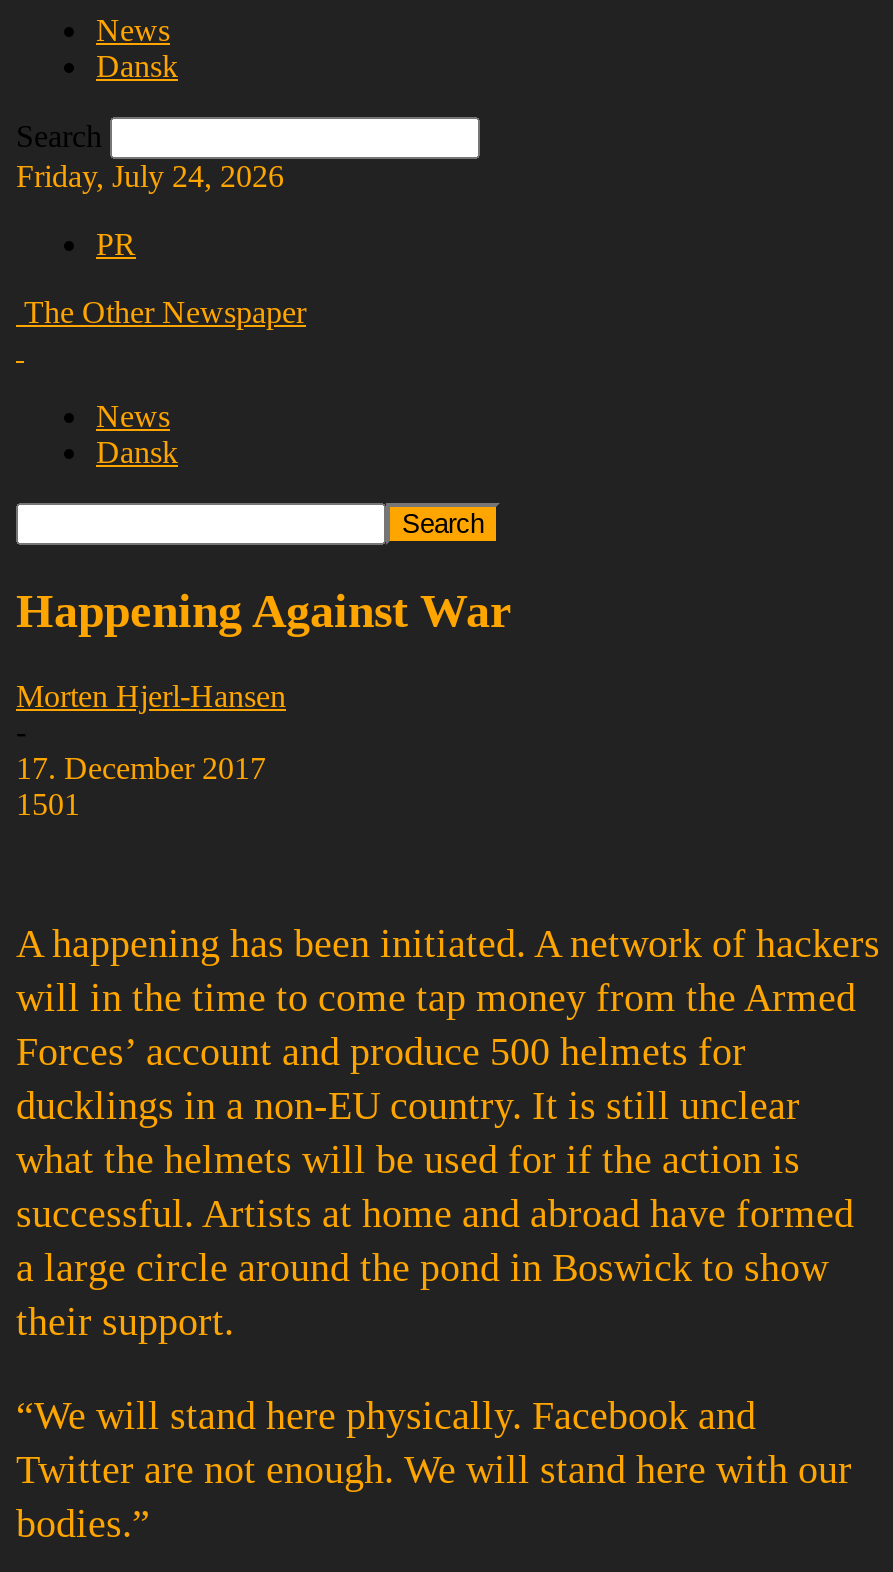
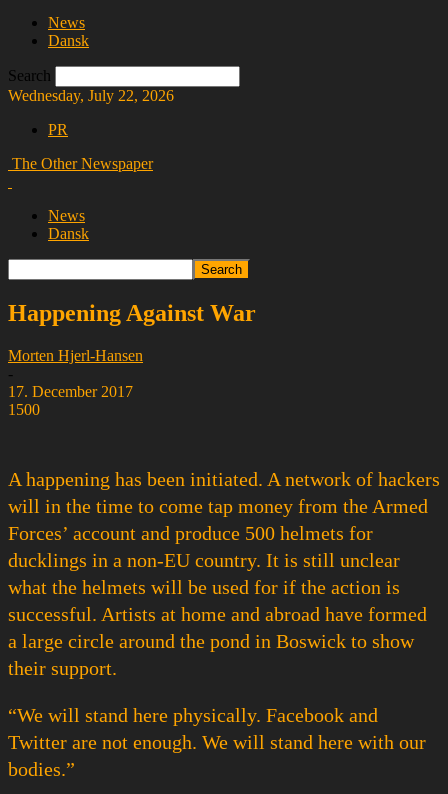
- Friday, July 24, 2026
+ Wednesday, July 22, 2026

- 1501
+ 1500
